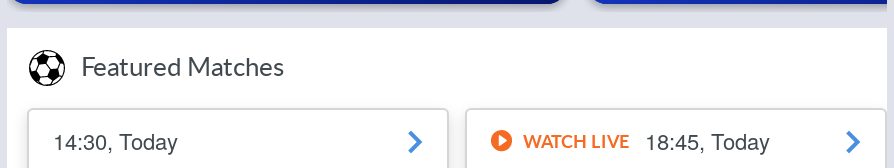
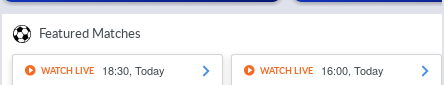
- 14:30, Today
+ WATCH LIVE
+ 18:30, Today

- WATCH LIVE 18:45, Today
+ WATCH LIVE 16:00, Today
